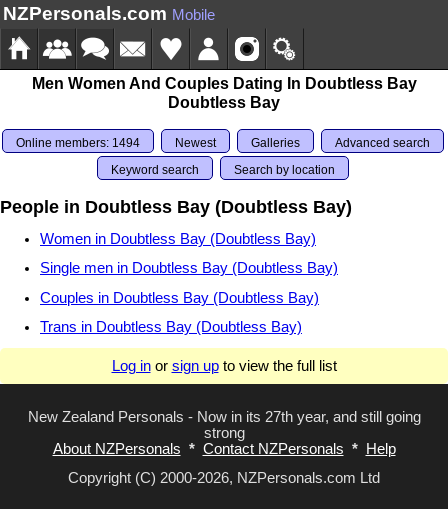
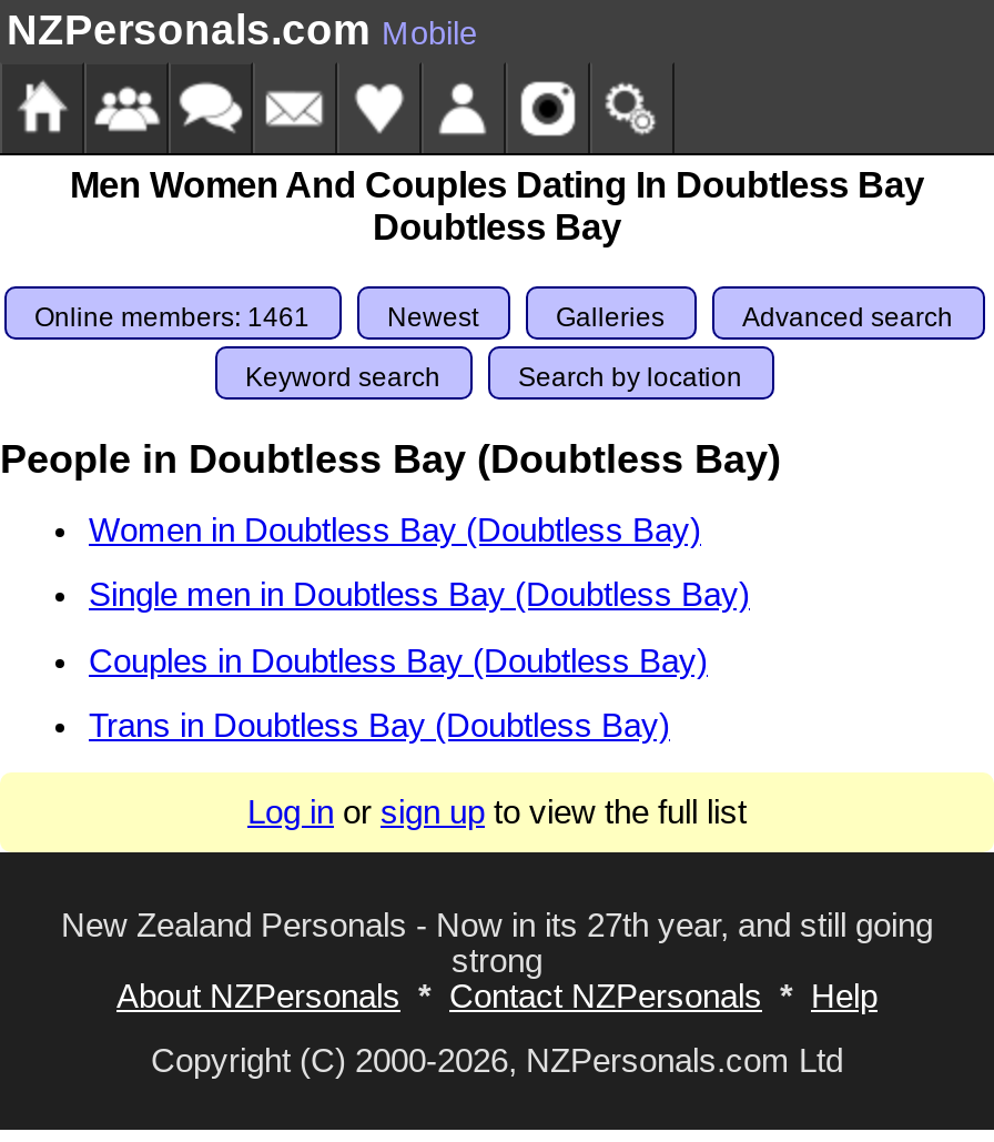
- Online members: 1494
+ Online members: 1461
